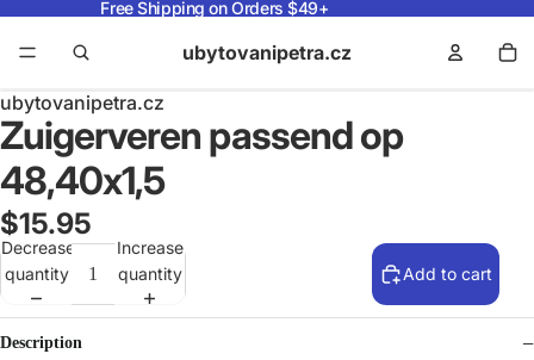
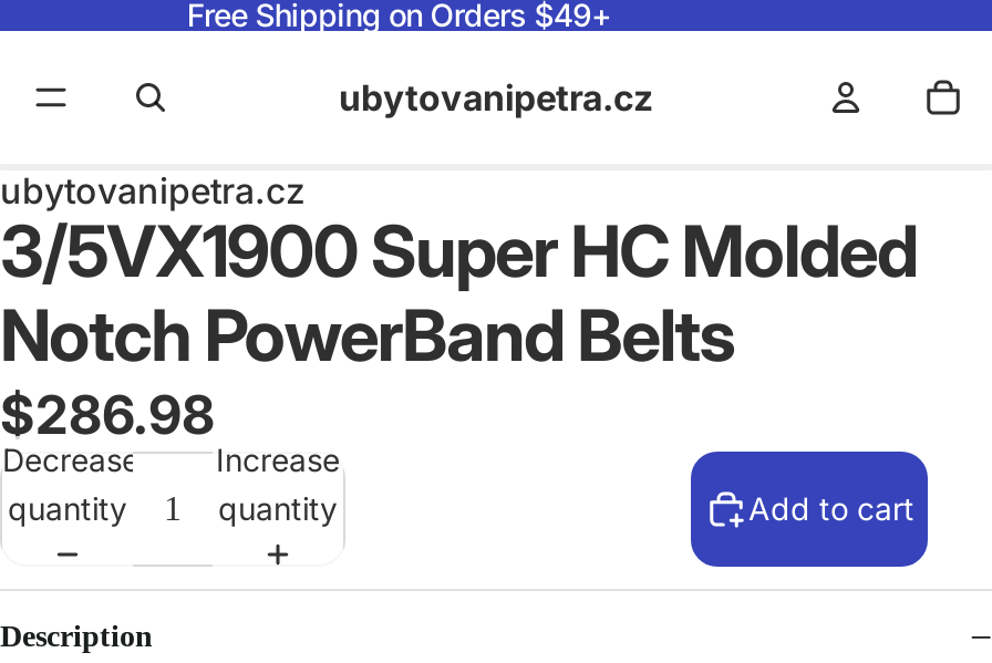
- Zuigerveren passend op
- 48,40x1,5
- $15.95
+ 3/5VX1900 Super HC Molded
+ Notch PowerBand Belts
+ $286.98
